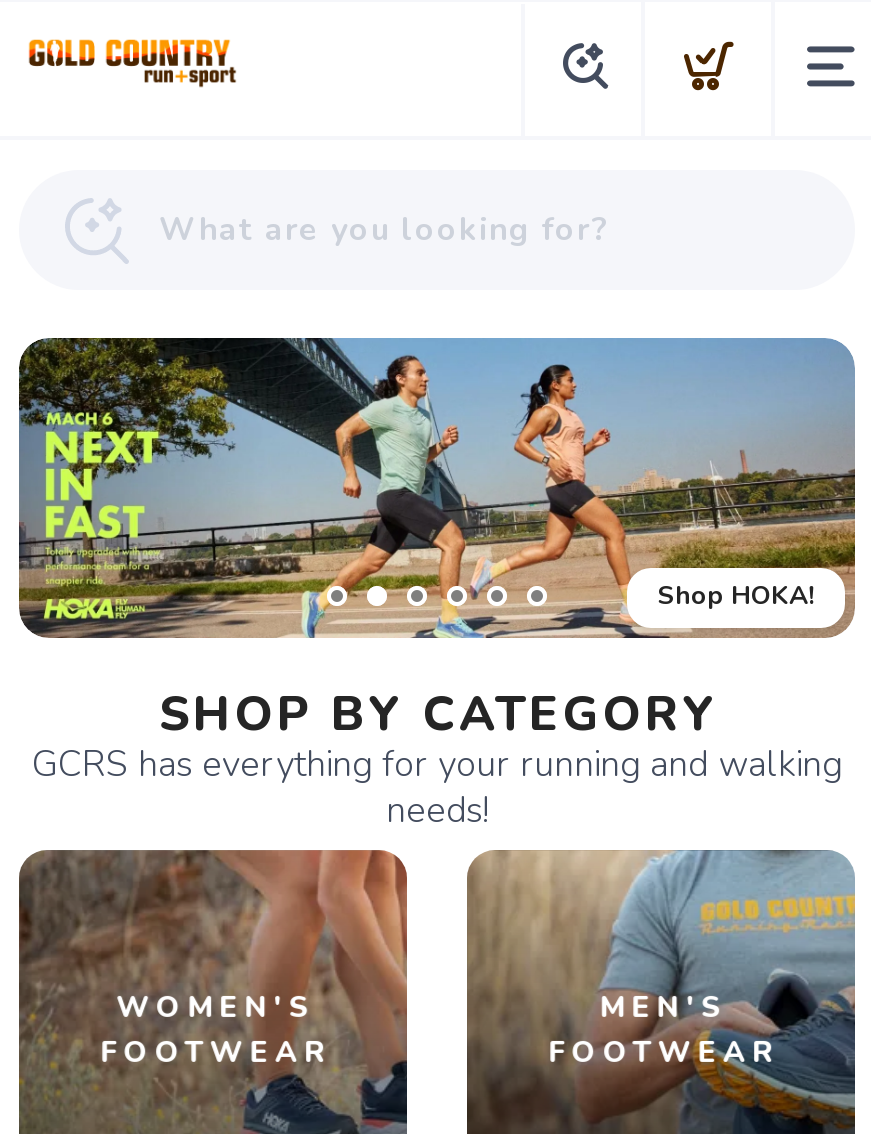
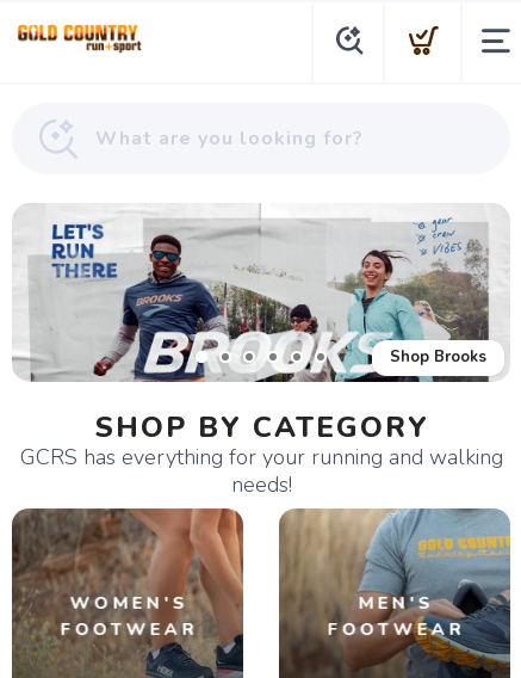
- [image]
+ [image]
